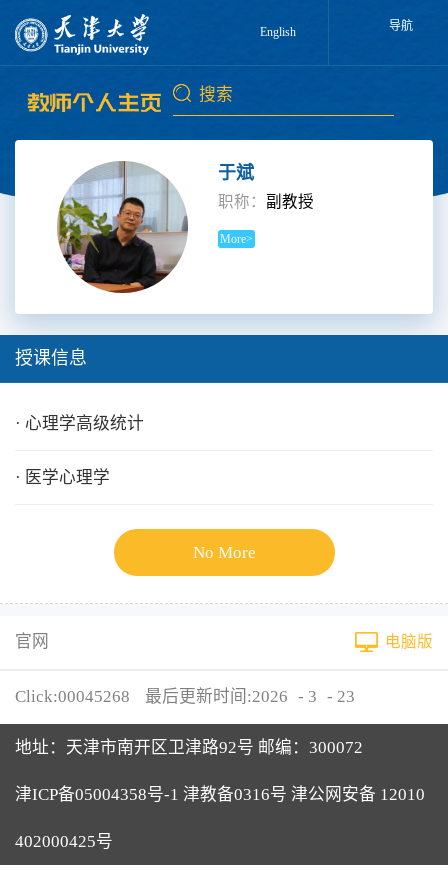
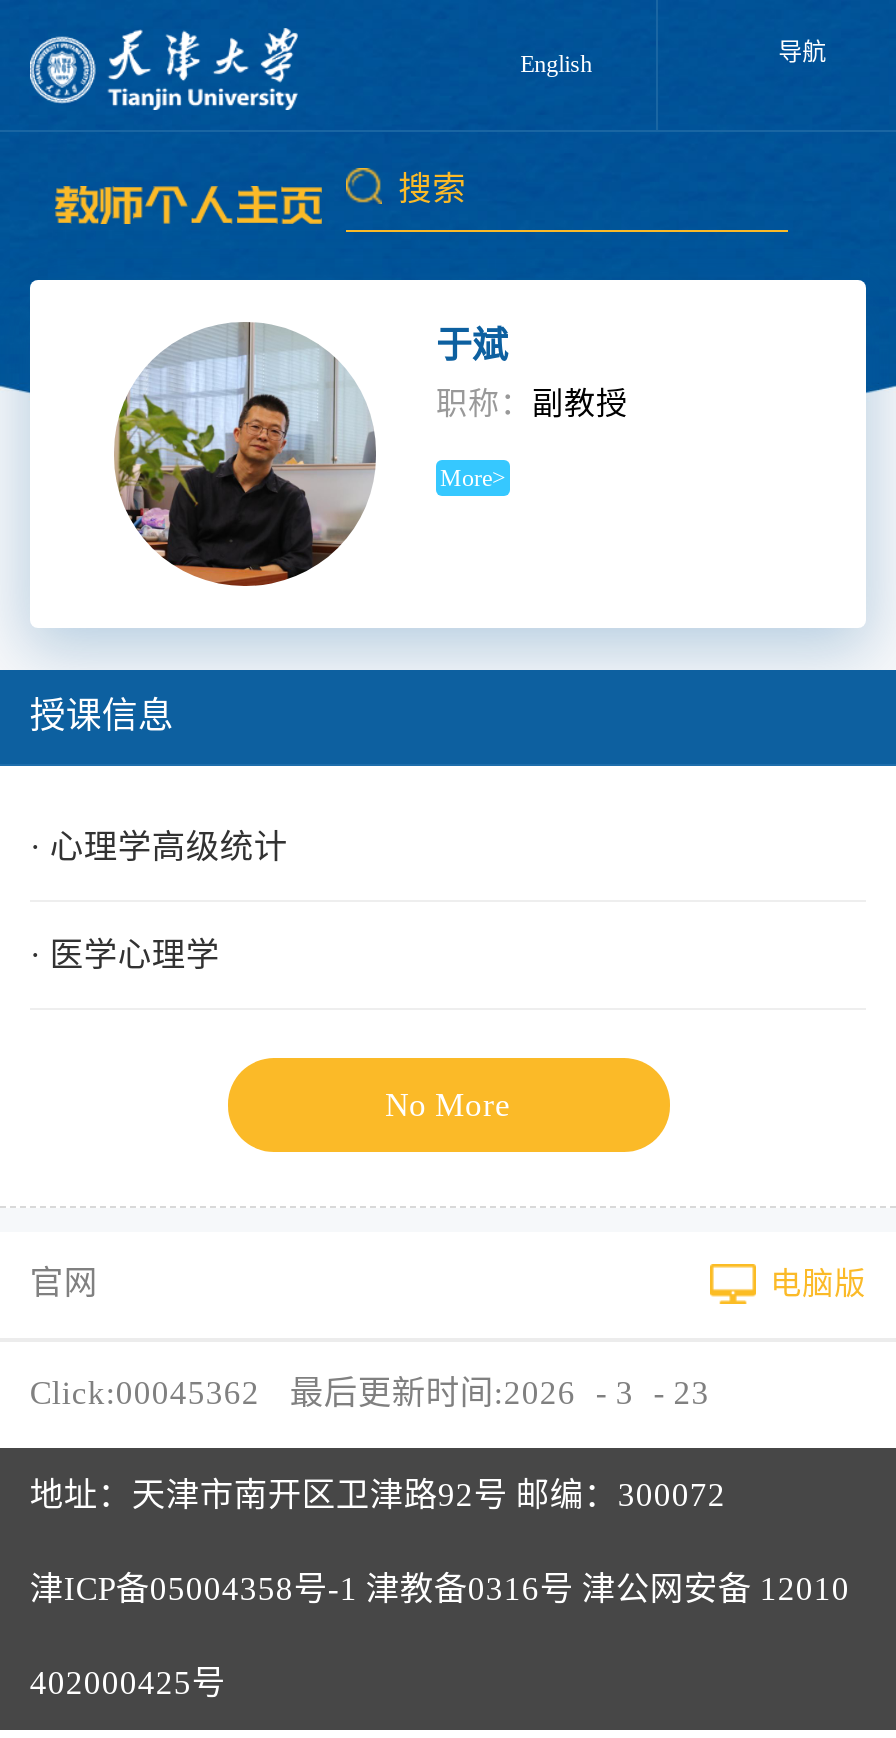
- Click:00045268 最后更新时间:2026 - 3 - 23
+ Click:00045362 最后更新时间:2026 - 3 - 23
